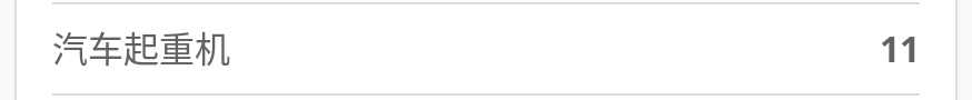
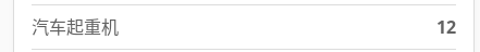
- 11
+ 12
